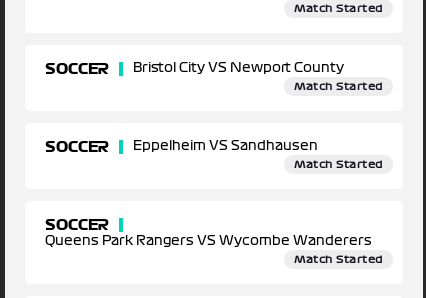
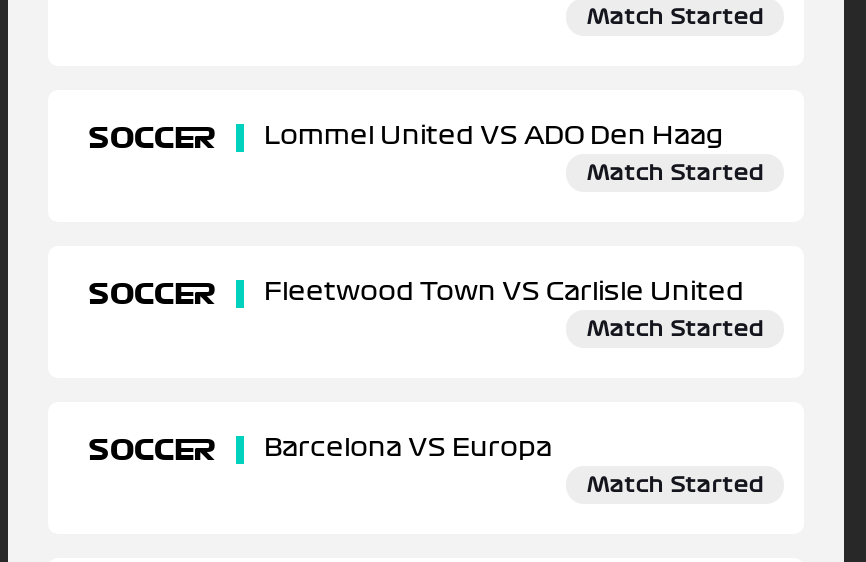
- Bristol City VS Newport County
+ Lommel United VS ADO Den Haag

- Eppelheim VS Sandhausen
+ Fleetwood Town VS Carlisle United

- Queens Park Rangers VS Wycombe Wanderers
+ Barcelona VS Europa
